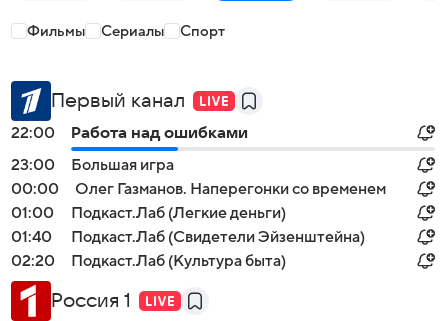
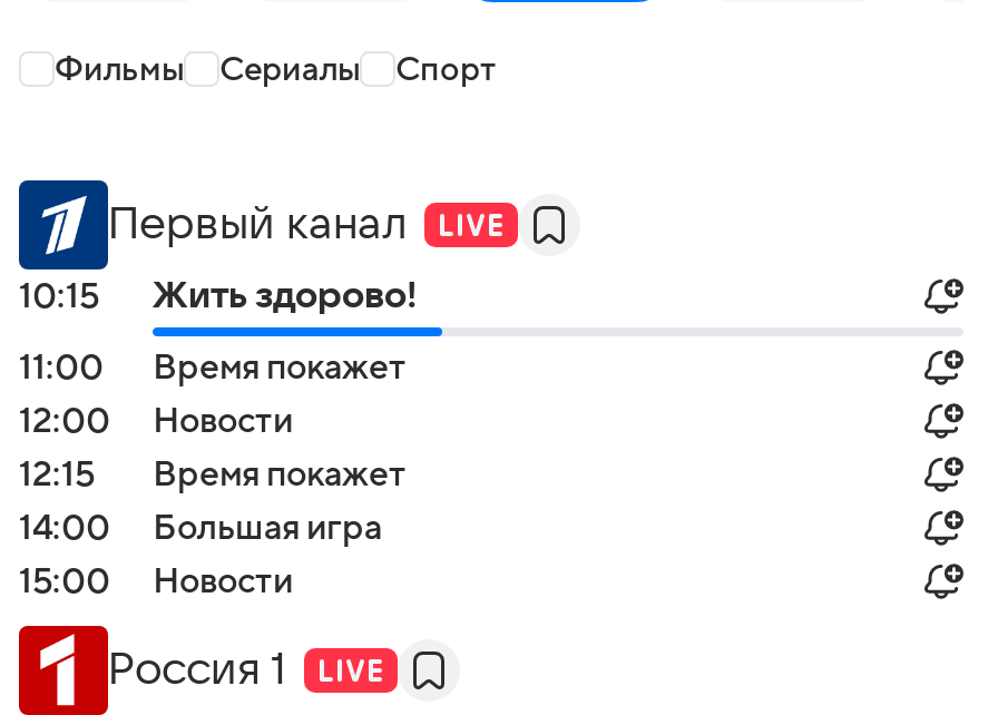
- 22:00
- Работа над ошибками
+ 10:15
+ Жить здорово!

- 23:00
+ 11:00
+ Время покажет
+ 12:00
+ Новости
+ 12:15
+ Время покажет
+ 14:00

moved down: Большая игра

- 00:00
- Олег Газманов. Наперегонки со временем
- 01:00
- Подкаст.Лаб (Легкие деньги)
- 01:40
- Подкаст.Лаб (Свидетели Эйзенштейна)
- 02:20
- Подкаст.Лаб (Культура быта)
+ 15:00
+ Новости
